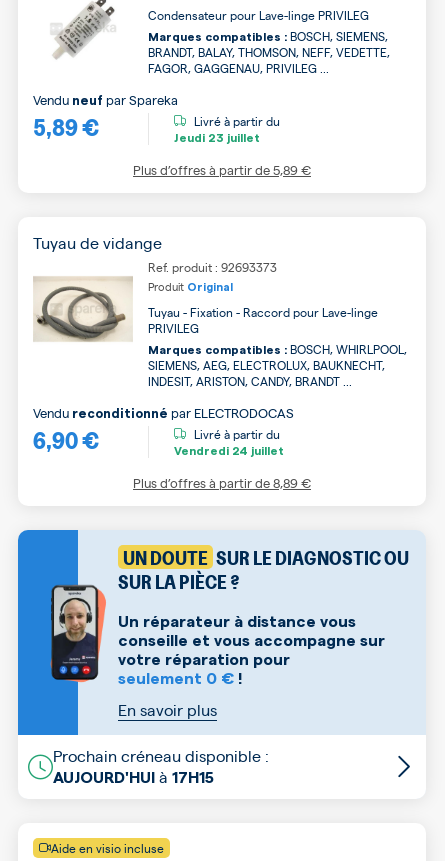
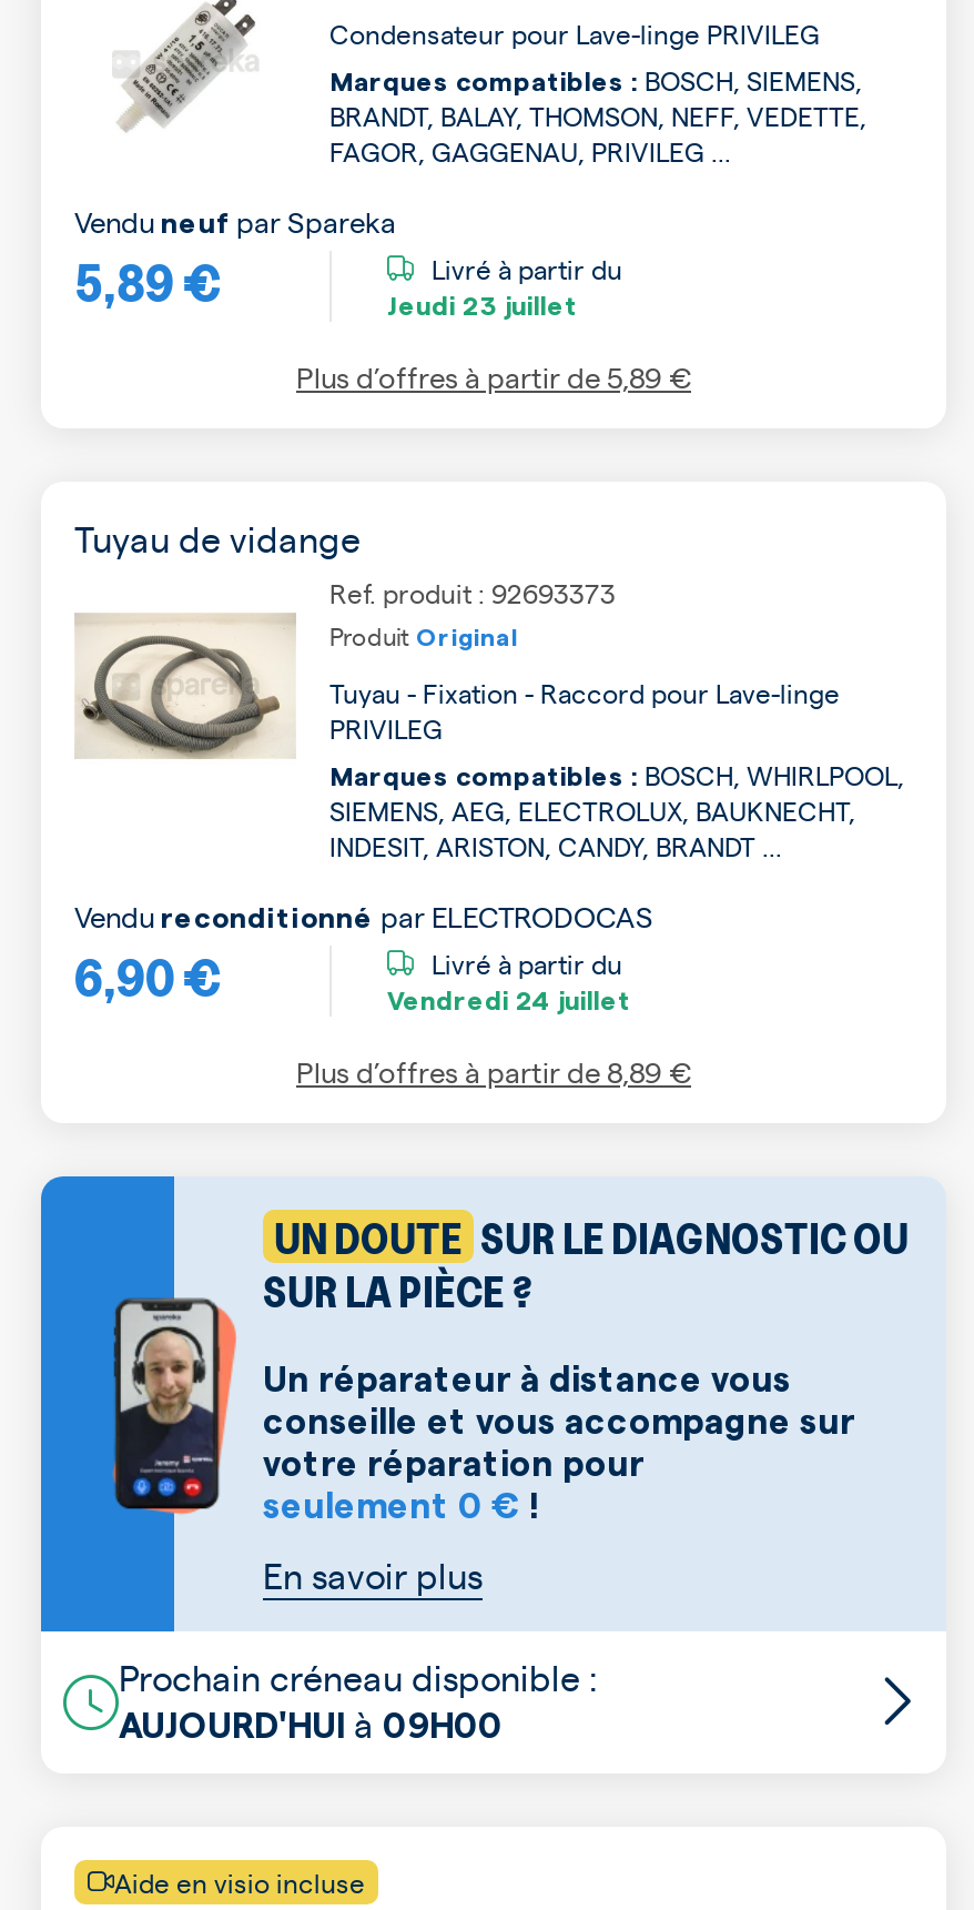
- AUJOURD'HUI à 17H15
+ AUJOURD'HUI à 09H00
